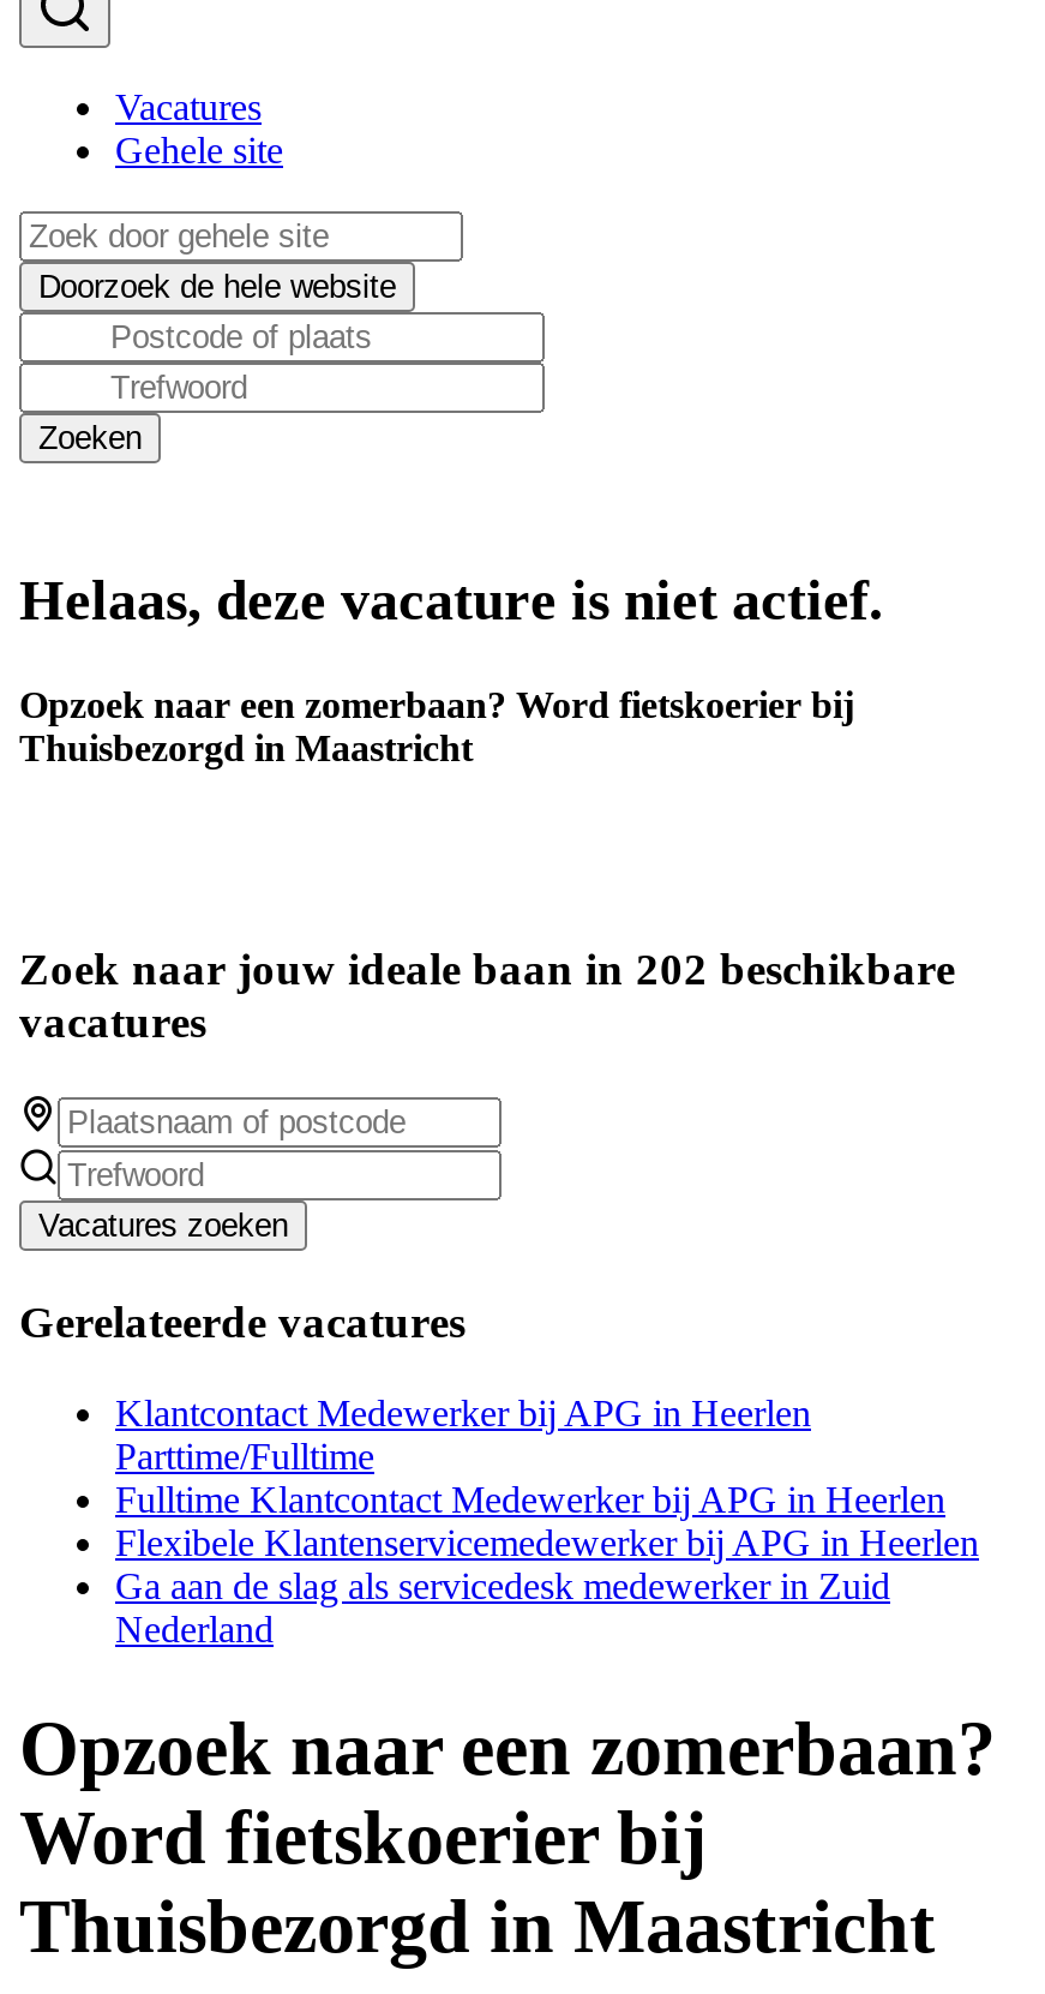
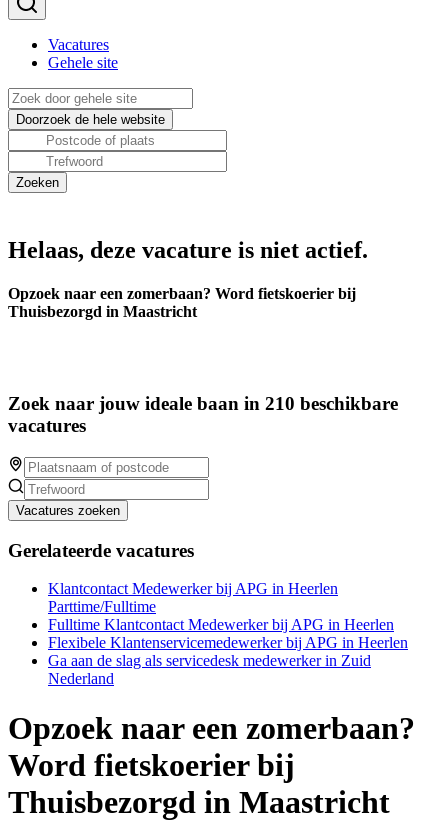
- Zoek naar jouw ideale baan in 202 beschikbare
+ Zoek naar jouw ideale baan in 210 beschikbare
